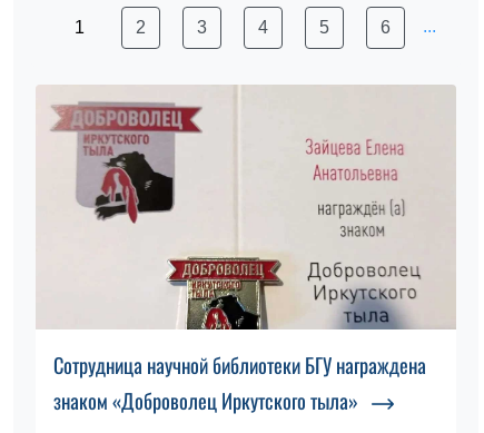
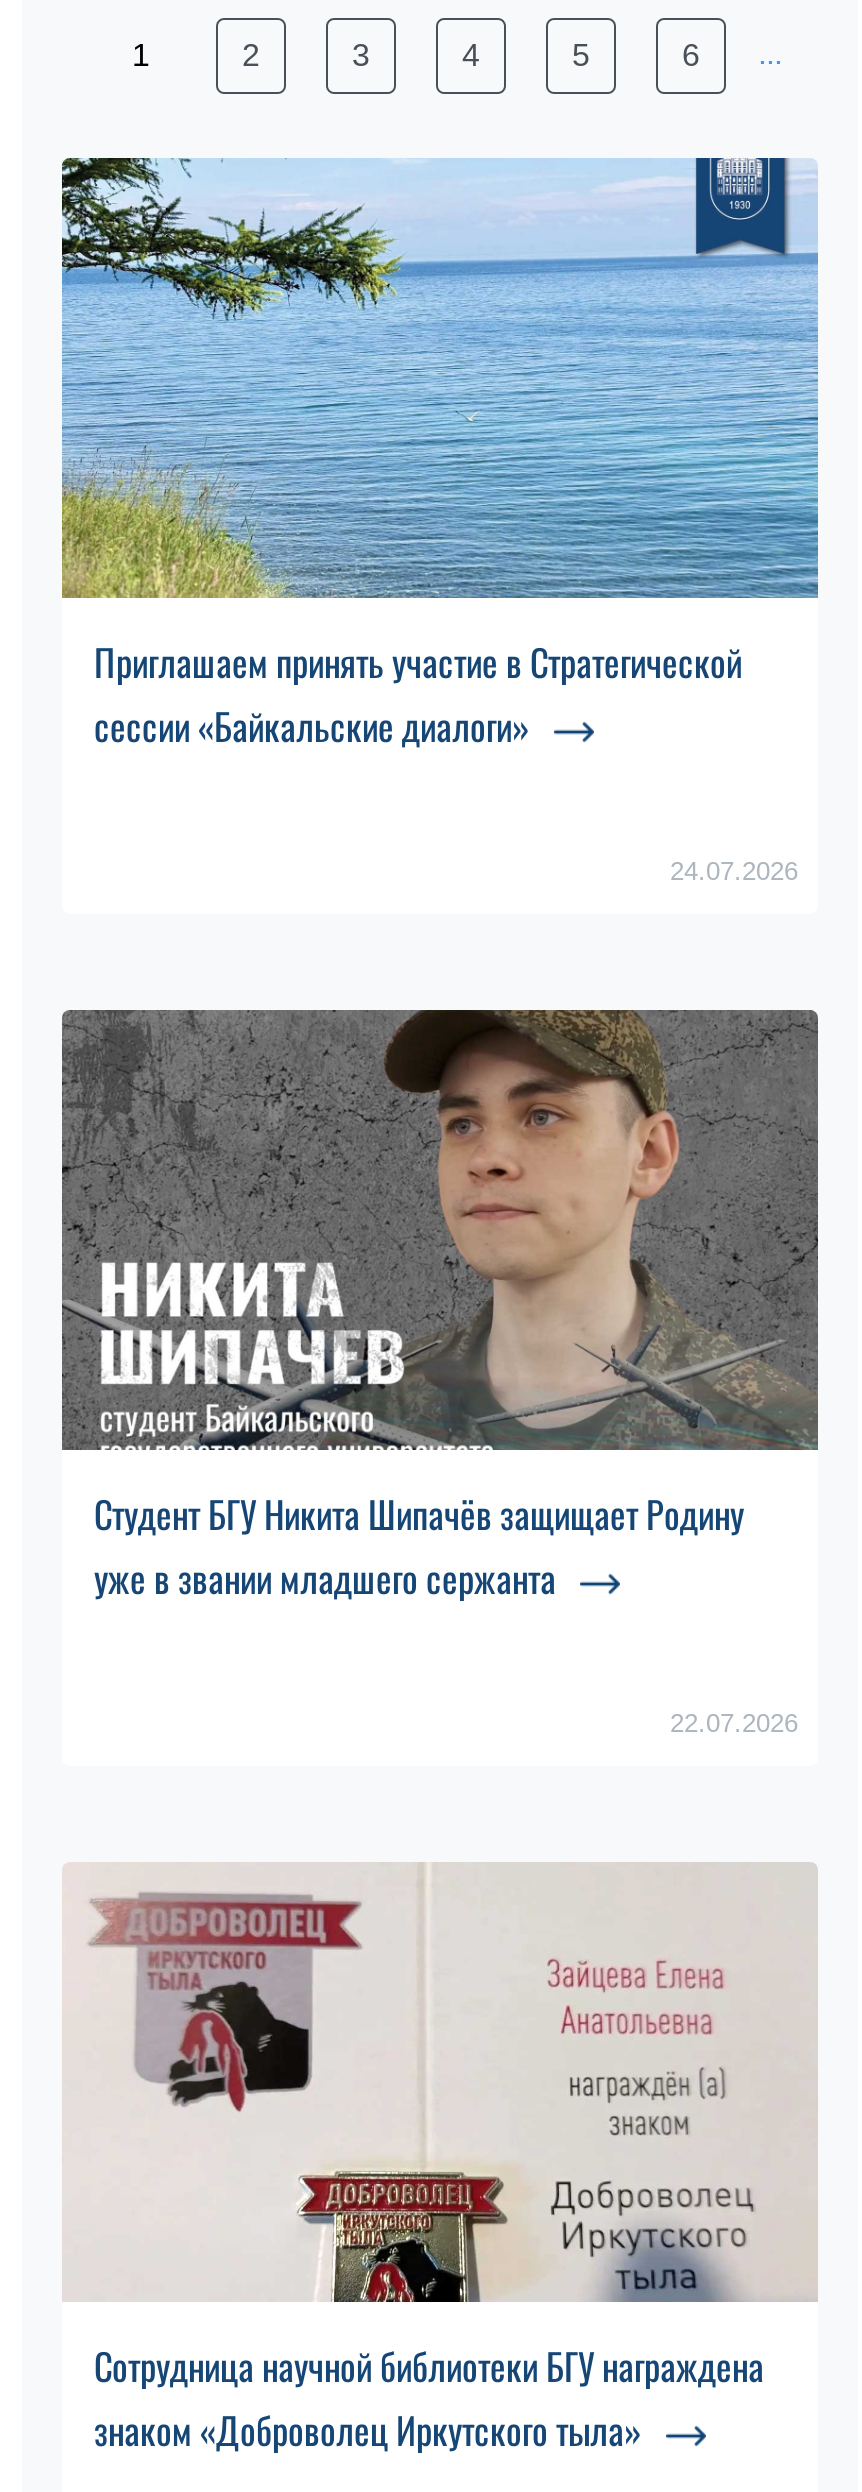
+ [image]
+ Приглашаем принять участие в Стратегической
+ сессии «Байкальские диалоги»
+ 24.07.2026

+ [image]
+ Студент БГУ Никита Шипачёв защищает Родину
+ уже в звании младшего сержанта
+ 22.07.2026
